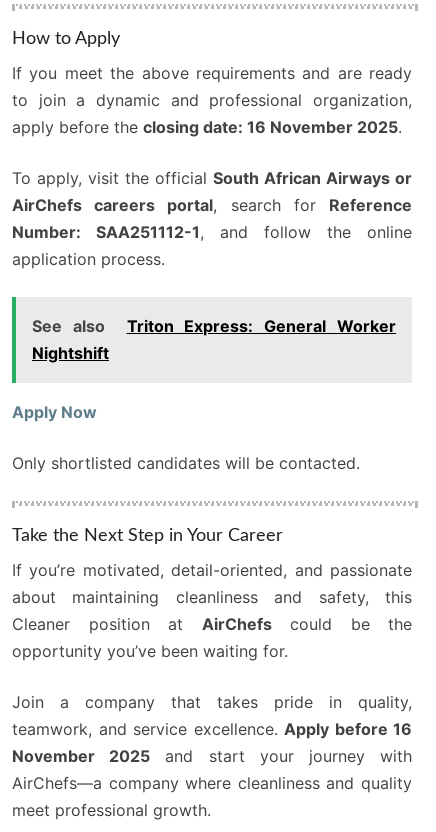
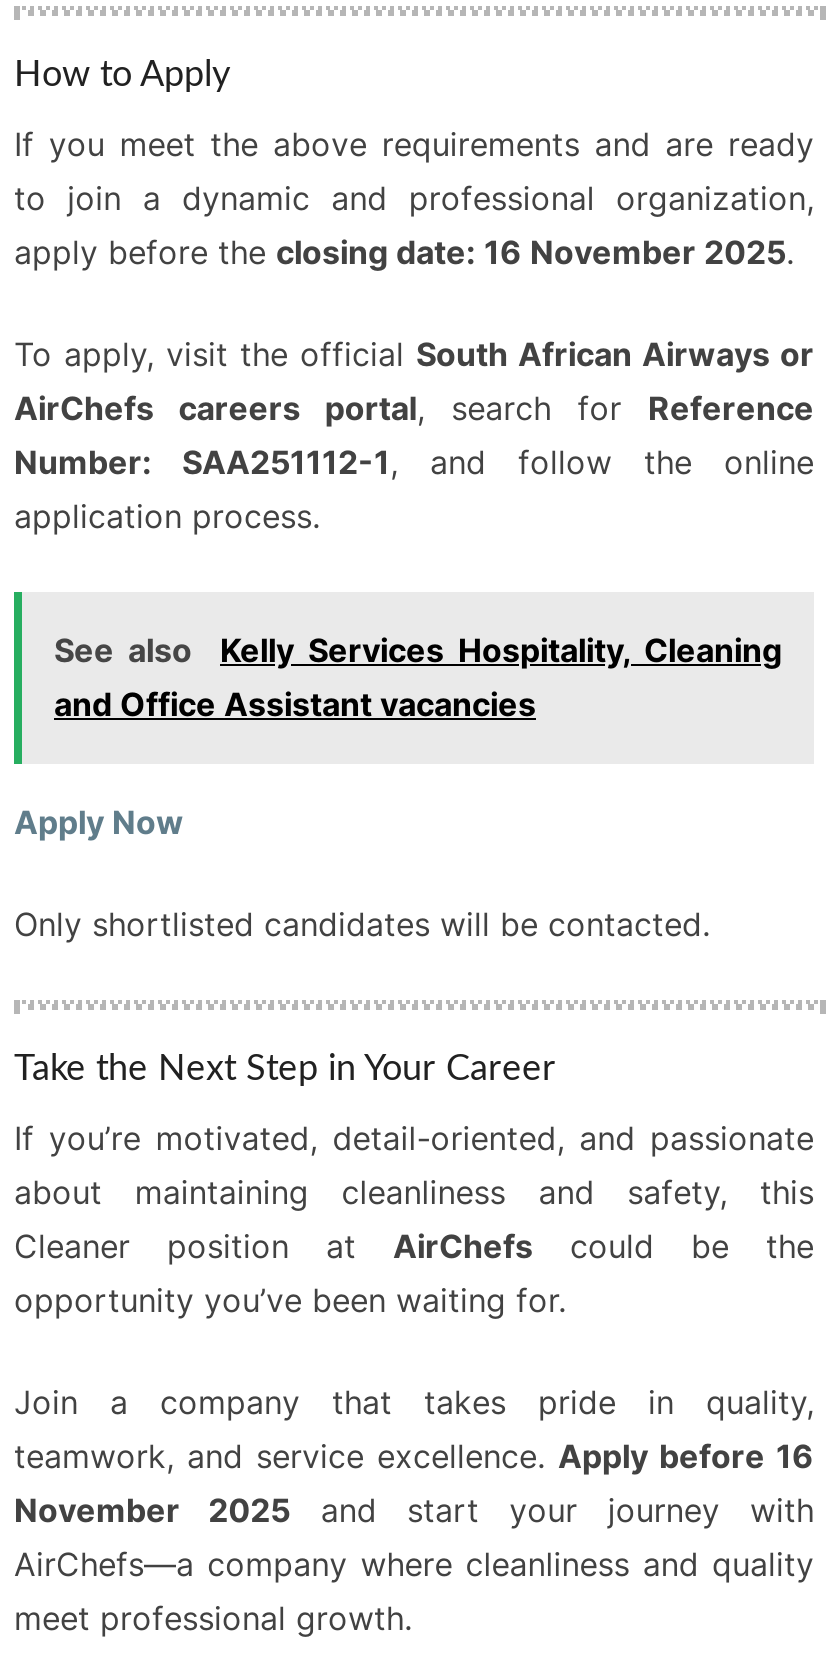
- Triton Express: General Worker
- Nightshift
+ Kelly Services Hospitality, Cleaning
+ and Office Assistant vacancies
